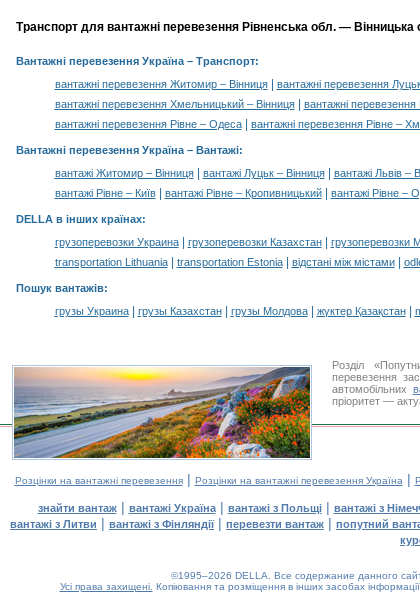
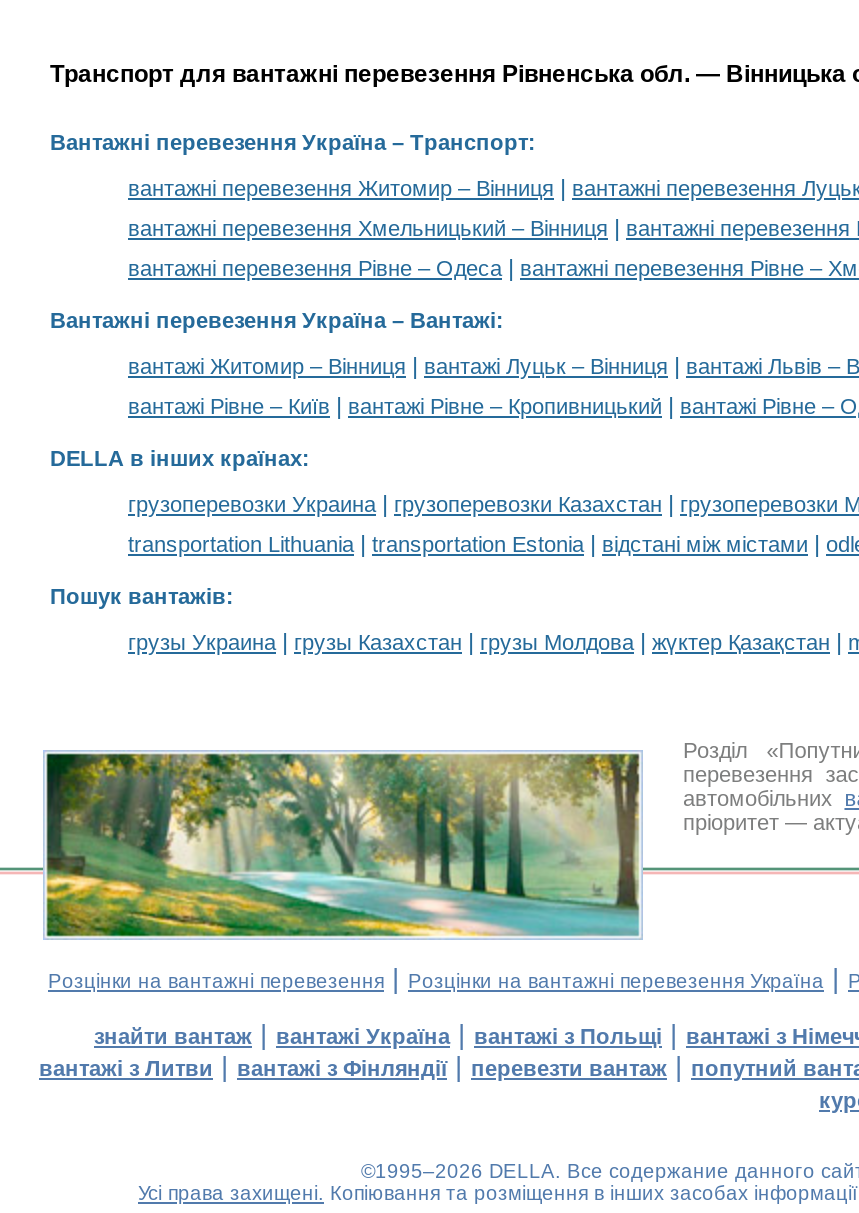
- [image]
+ [image]
